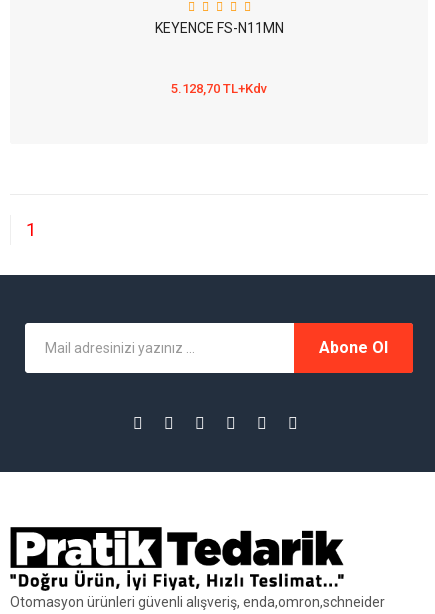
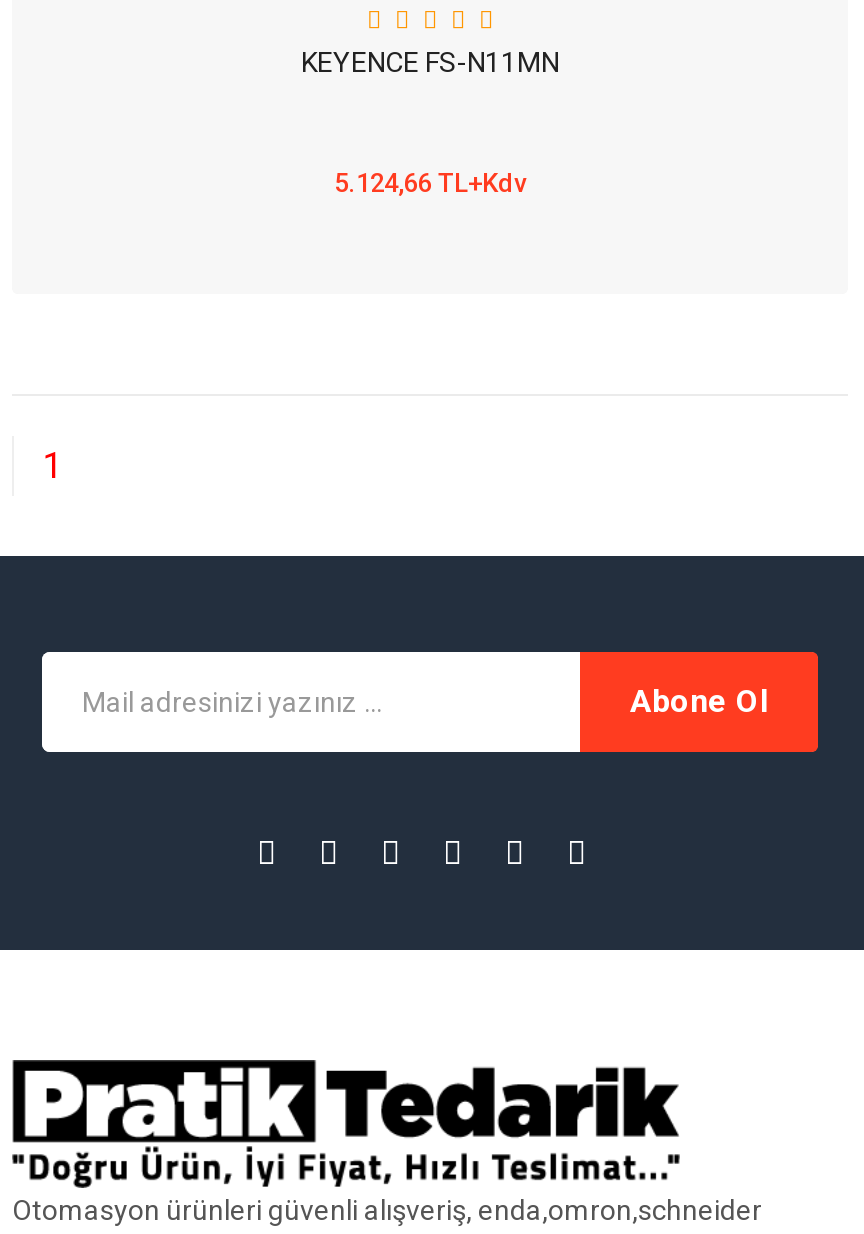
- 5.128,70 TL+Kdv
+ 5.124,66 TL+Kdv
